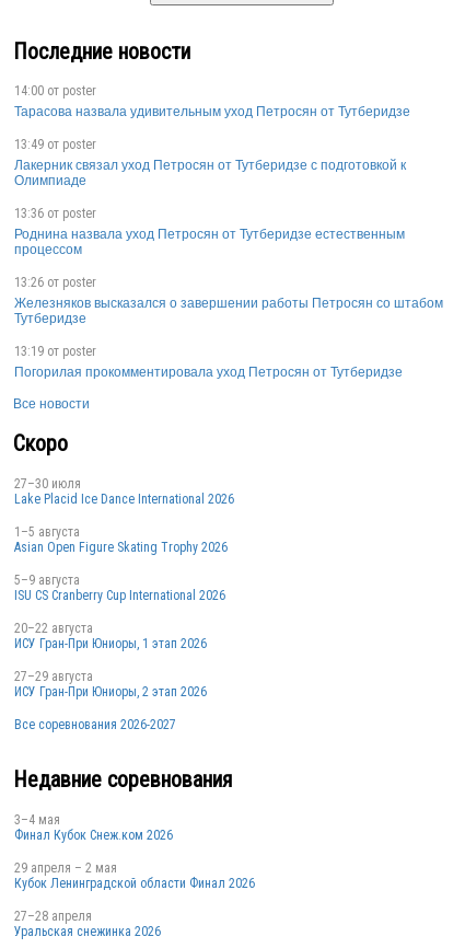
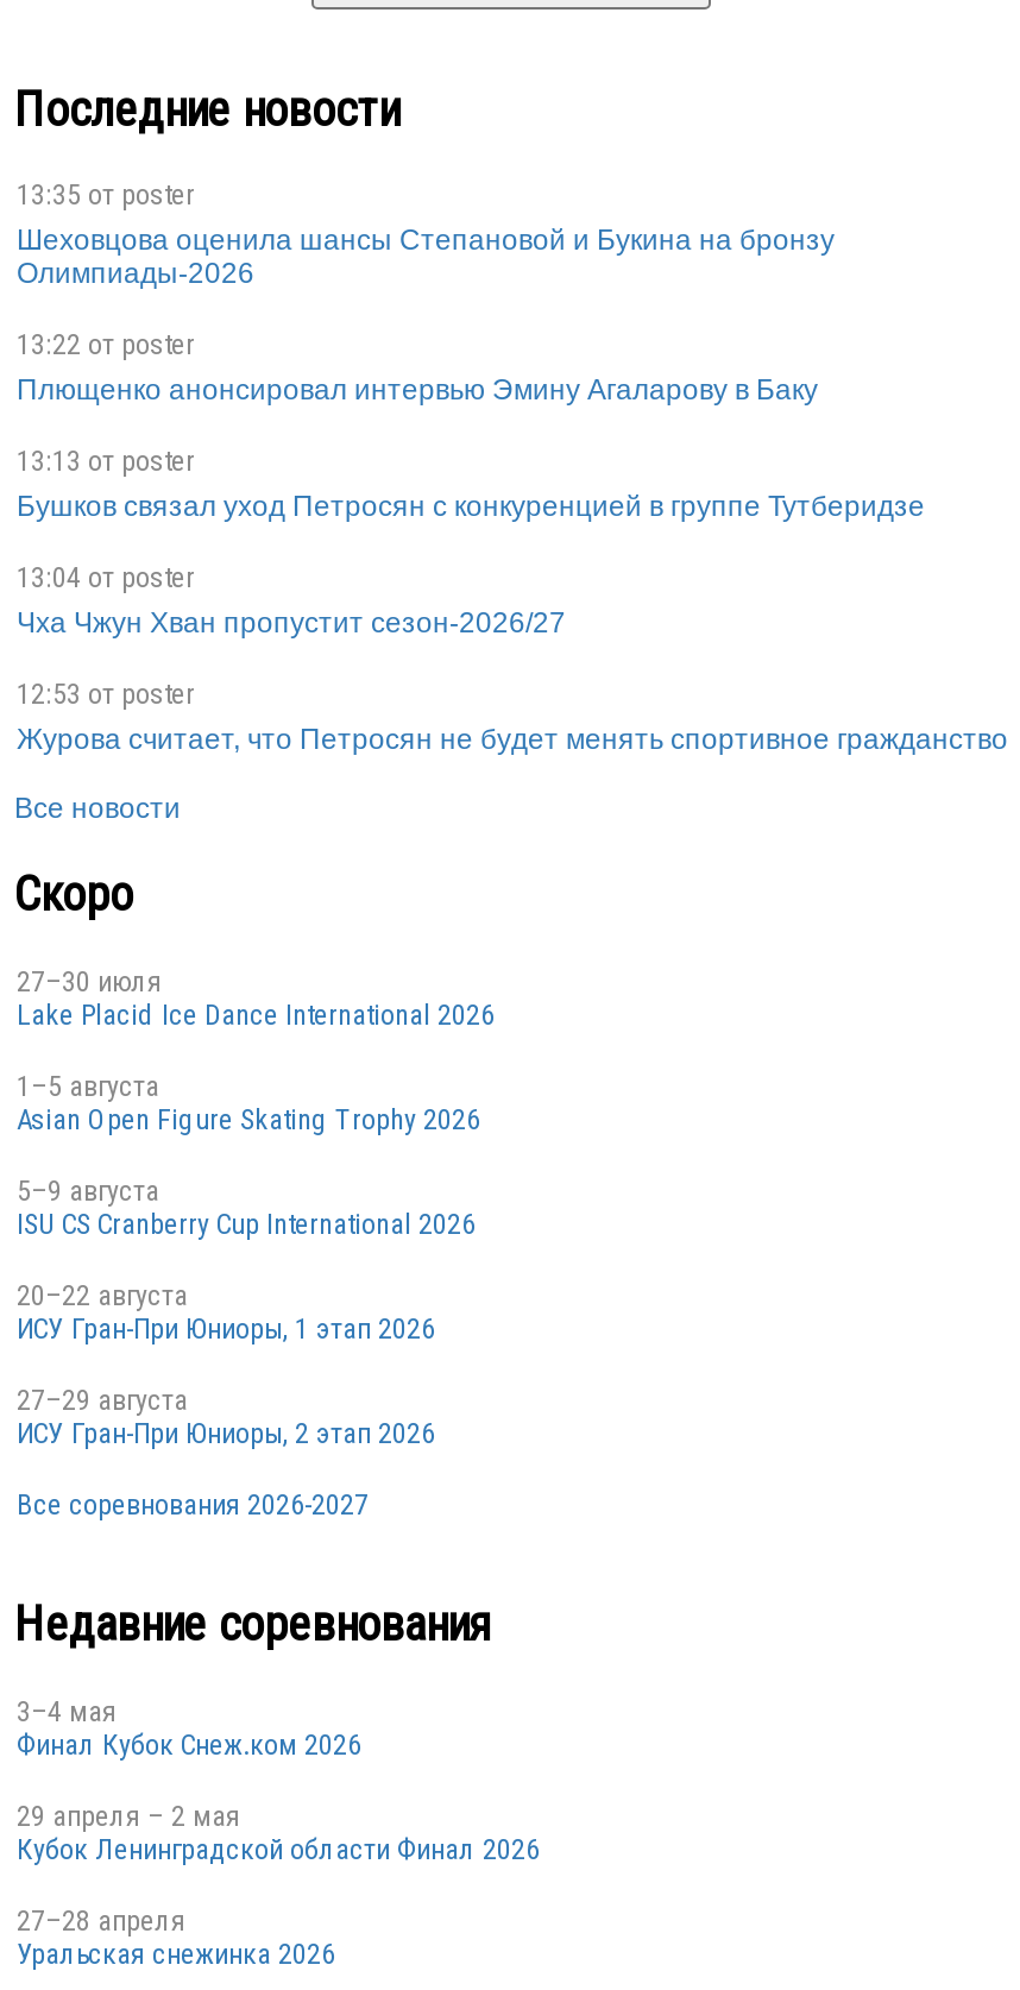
- 14:00 от poster
- Тарасова назвала удивительным уход Петросян от Тутберидзе
+ 13:35 от poster
+ Шеховцова оценила шансы Степановой и Букина на бронзу
+ Олимпиады-2026

- 13:49 от poster
- Лакерник связал уход Петросян от Тутберидзе с подготовкой к
- Олимпиаде
+ 13:22 от poster
+ Плющенко анонсировал интервью Эмину Агаларову в Баку

- 13:36 от poster
- Роднина назвала уход Петросян от Тутберидзе естественным
- процессом
+ 13:13 от poster
+ Бушков связал уход Петросян с конкуренцией в группе Тутберидзе

- 13:26 от poster
- Железняков высказался о завершении работы Петросян со штабом
- Тутберидзе
+ 13:04 от poster
+ Чха Чжун Хван пропустит сезон-2026/27

- 13:19 от poster
- Погорилая прокомментировала уход Петросян от Тутберидзе
+ 12:53 от poster
+ Журова считает, что Петросян не будет менять спортивное гражданство
